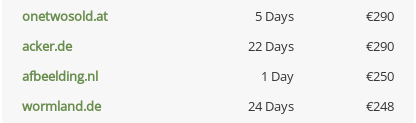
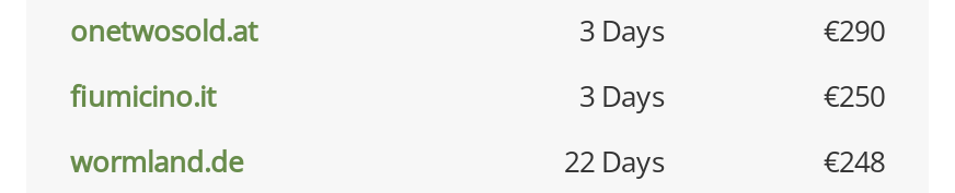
- 5 Days
+ 3 Days

- acker.de
- 22 Days
- €290
- afbeelding.nl
- 1 Day
+ fiumicino.it
+ 3 Days

- 24 Days
+ 22 Days
